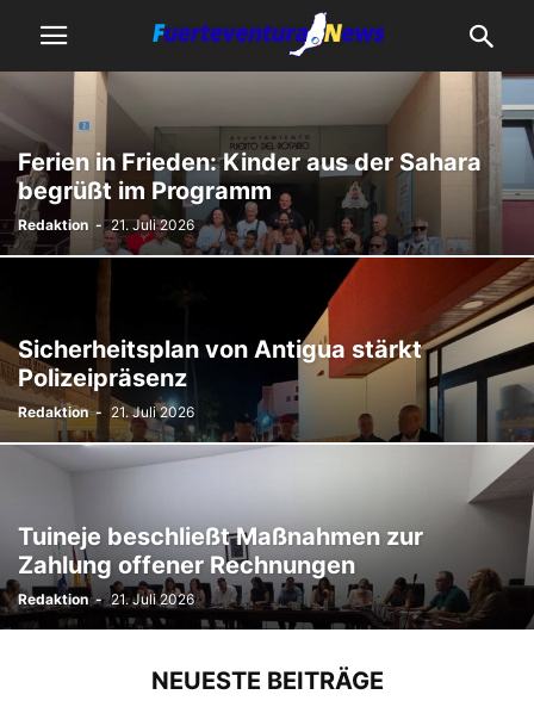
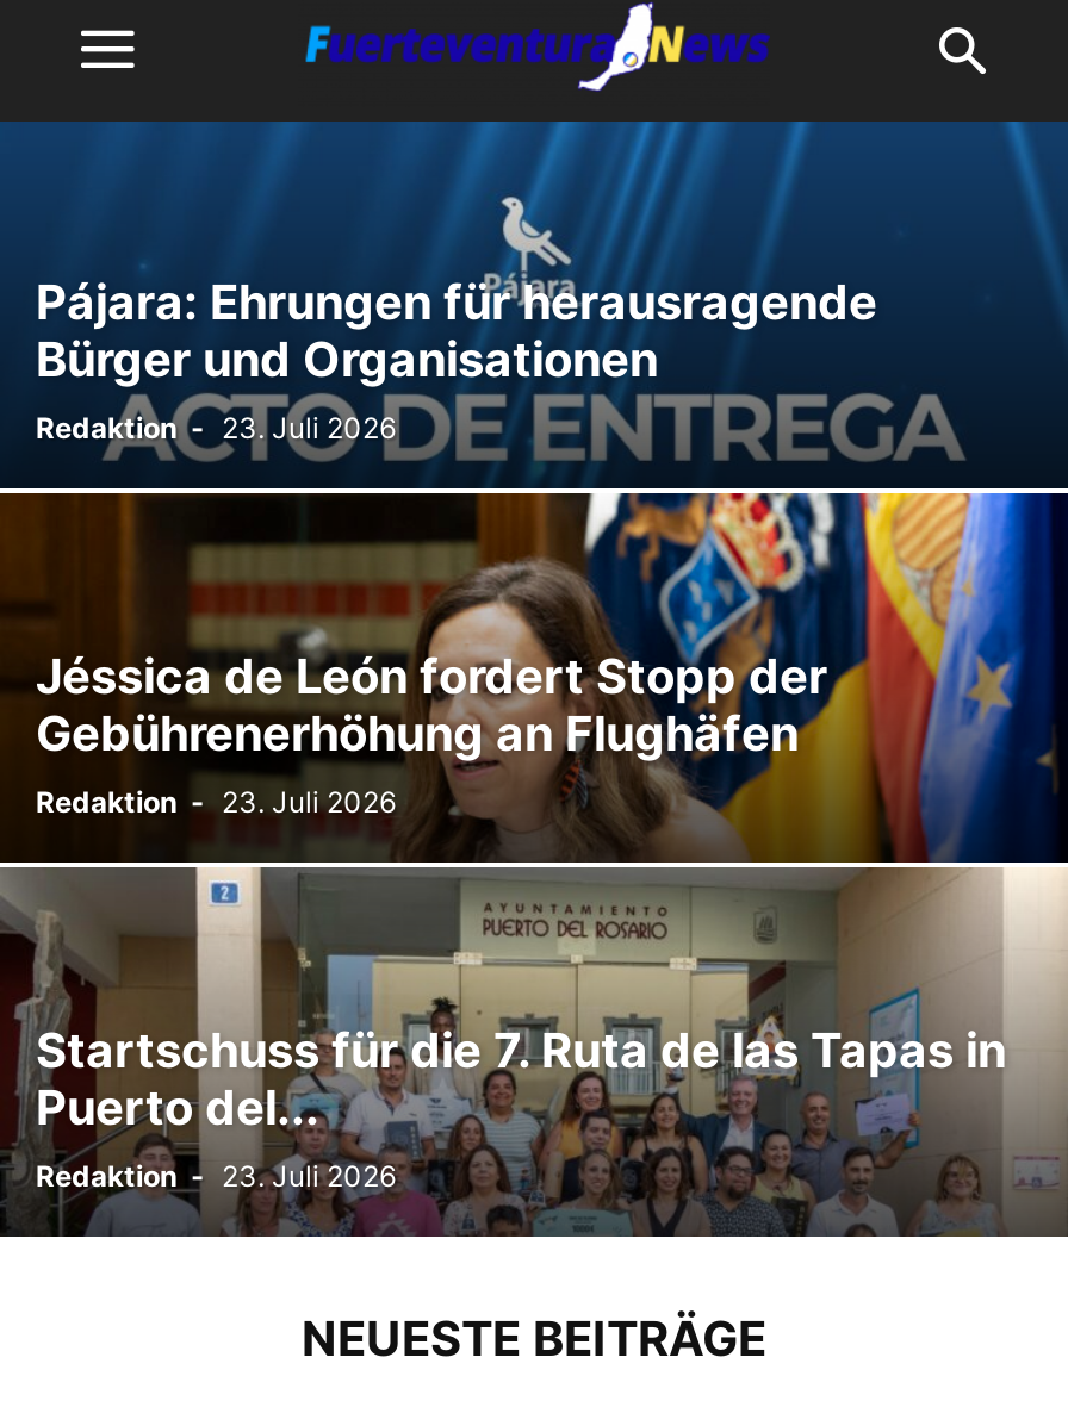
- [image]
- Ferien in Frieden: Kinder aus der Sahara
- begrüßt im Programm
- Redaktion - 21. Juli 2026
+ [image]
+ Pájara: Ehrungen für herausragende
+ Bürger und Organisationen
+ Redaktion - 23. Juli 2026

- Sicherheitsplan von Antigua stärkt
- Polizeipräsenz
- Redaktion - 21. Juli 2026
+ Jéssica de León fordert Stopp der
+ Gebührenerhöhung an Flughäfen
+ Redaktion - 23. Juli 2026

- Tuineje beschließt Maßnahmen zur
- Zahlung offener Rechnungen
- Redaktion - 21. Juli 2026
+ Startschuss für die 7. Ruta de las Tapas in
+ Puerto del...
+ Redaktion - 23. Juli 2026
